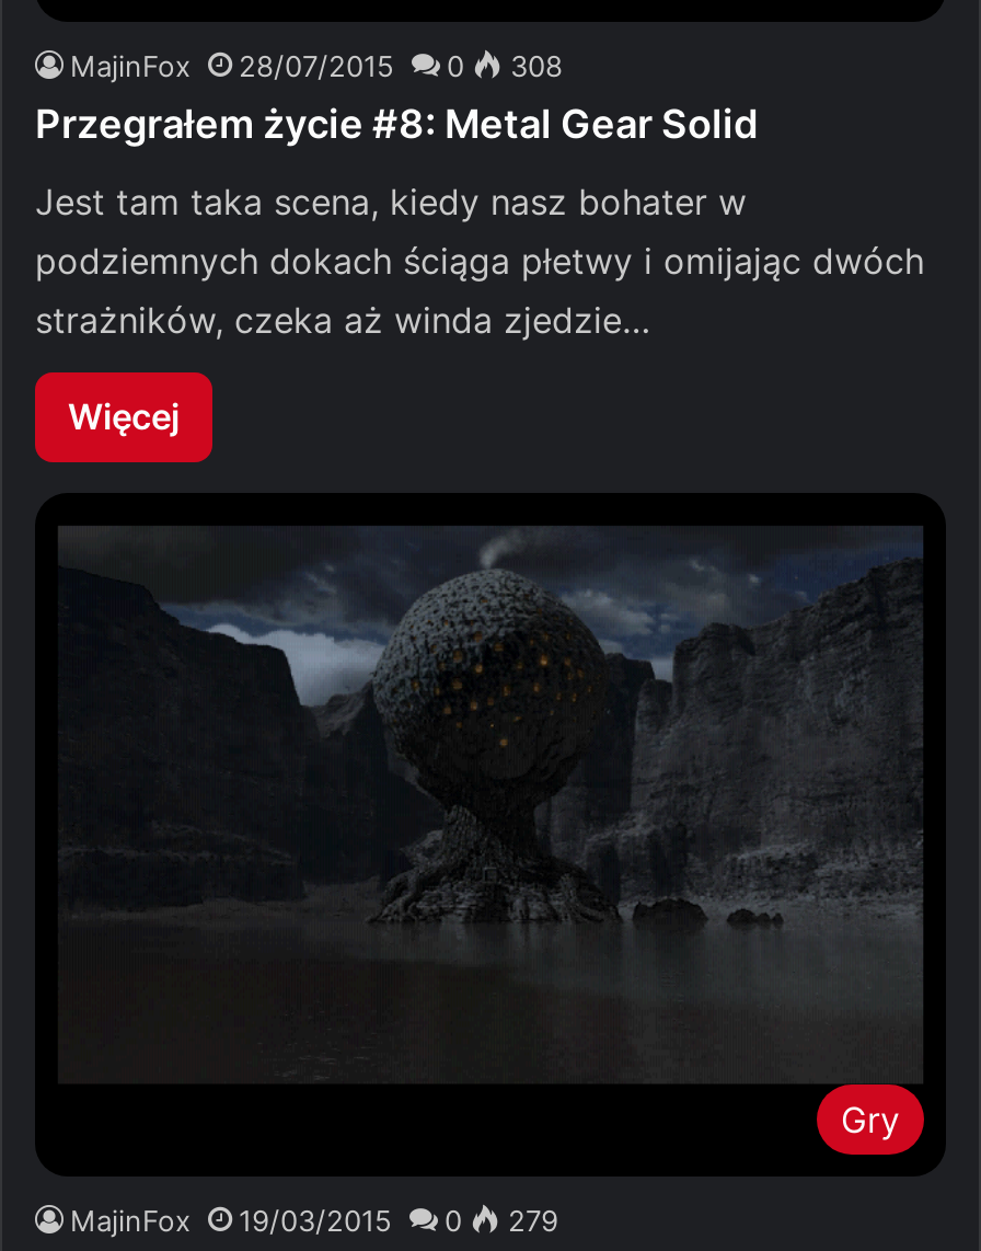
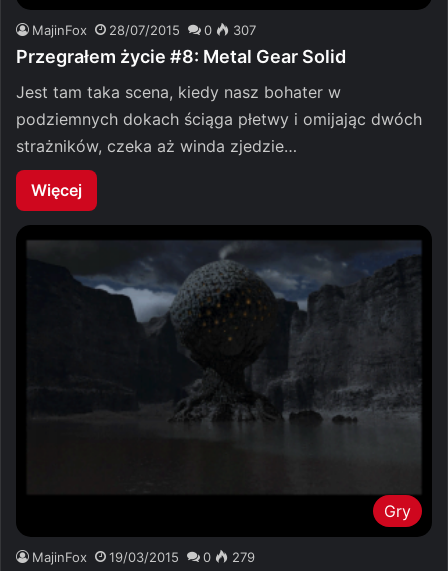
- MajinFox 28/07/2015 0 308
+ MajinFox 28/07/2015 0 307
